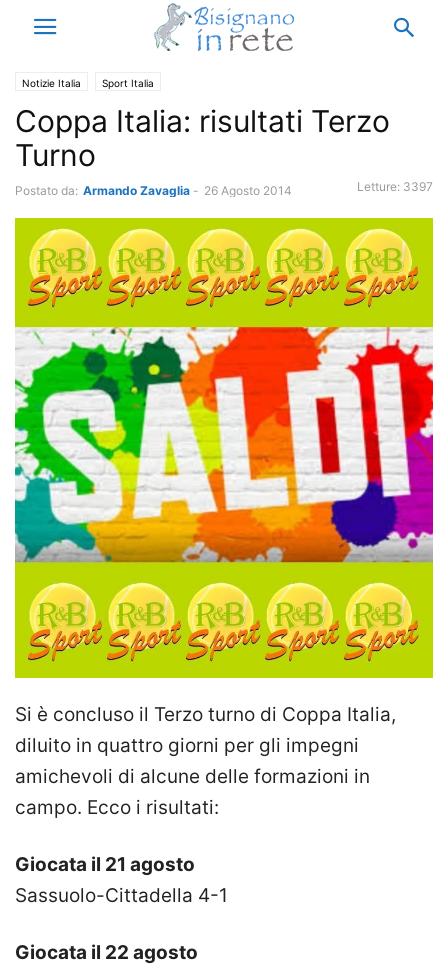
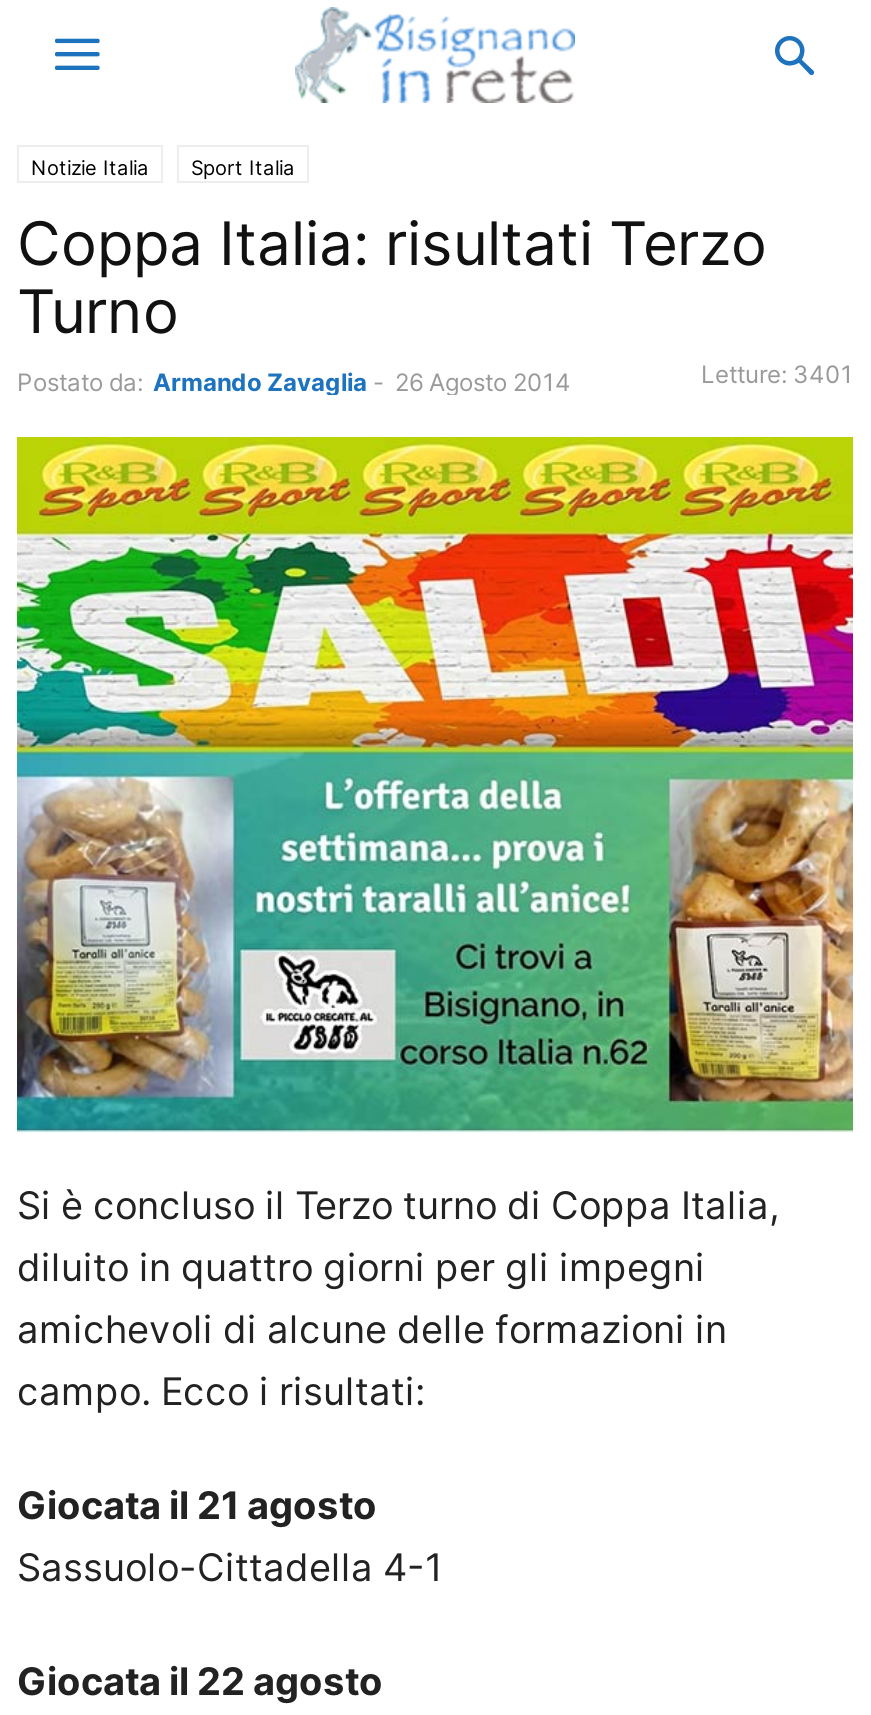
- Letture: 3397
+ Letture: 3401

- [image]
+ [image]
